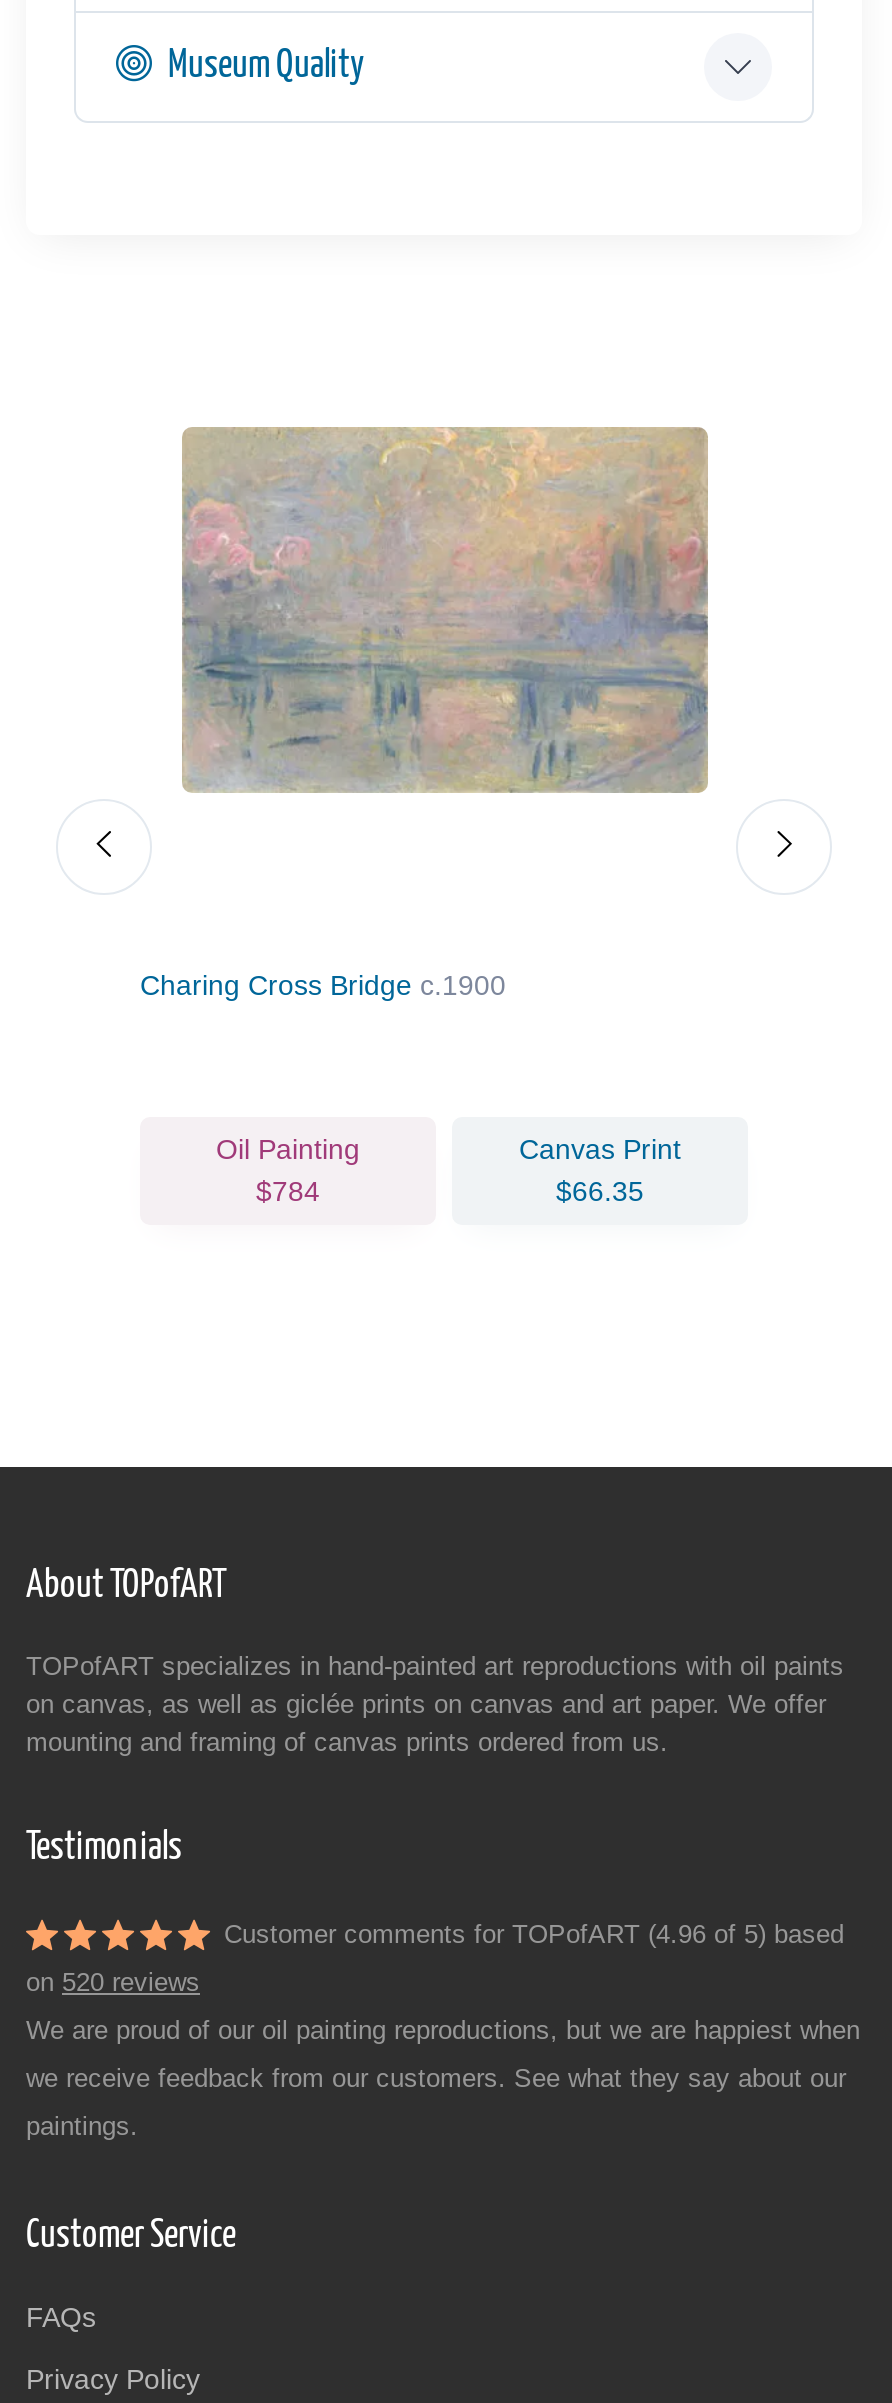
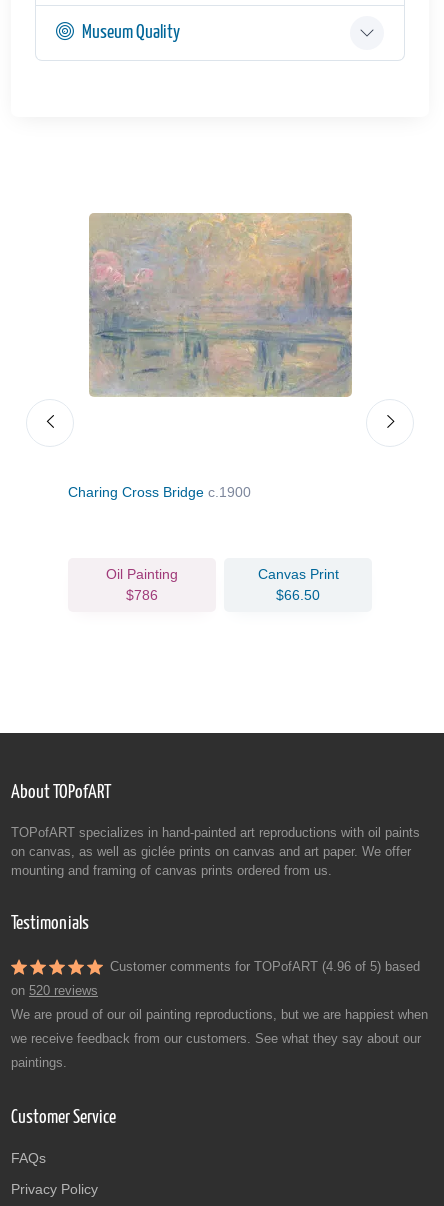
- $784
+ $786

- $66.35
+ $66.50
